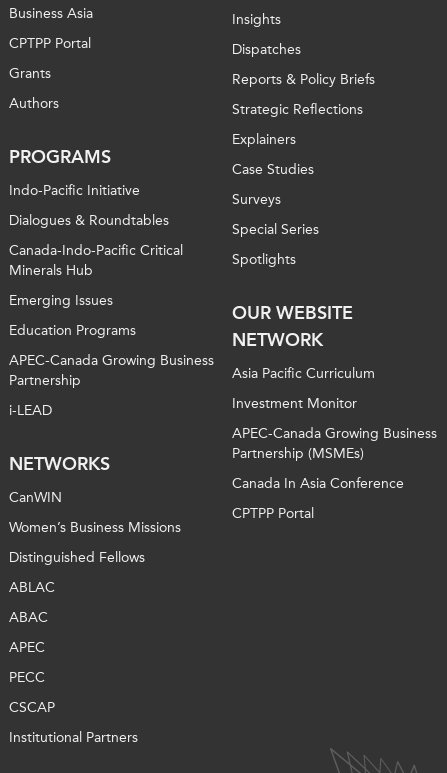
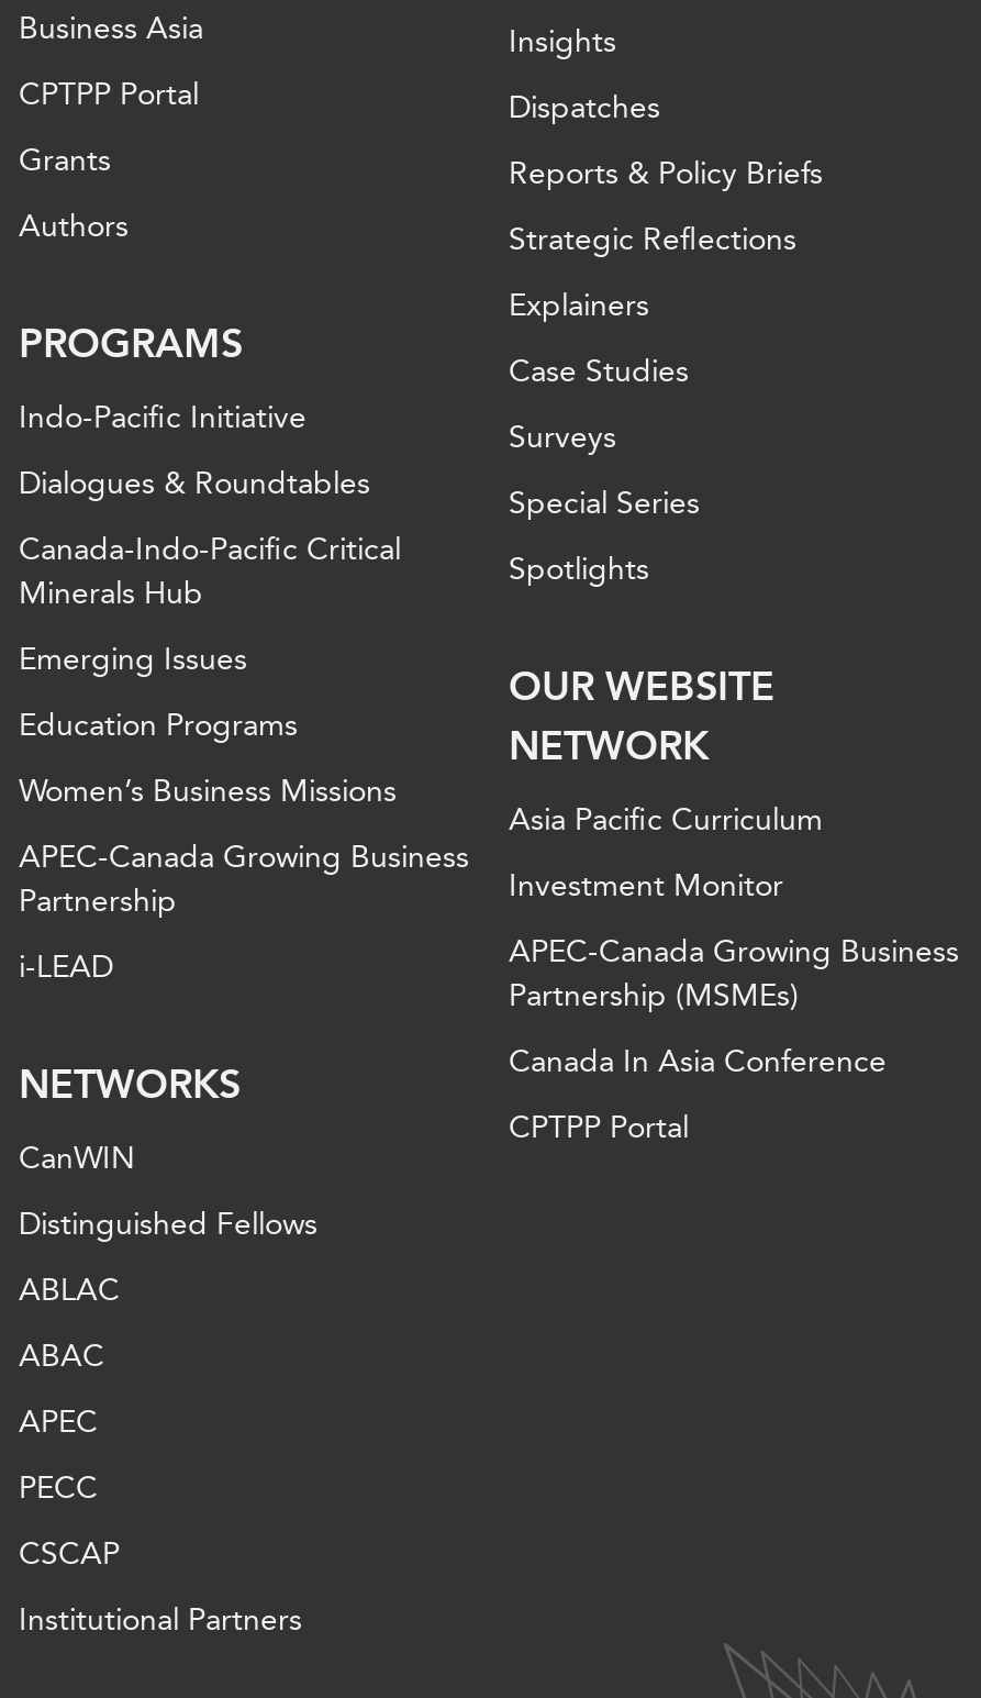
moved down: APEC-Canada Growing Business | Partnership | i-LEAD | NETWORKS | CanWIN

moved up: Women’s Business Missions
